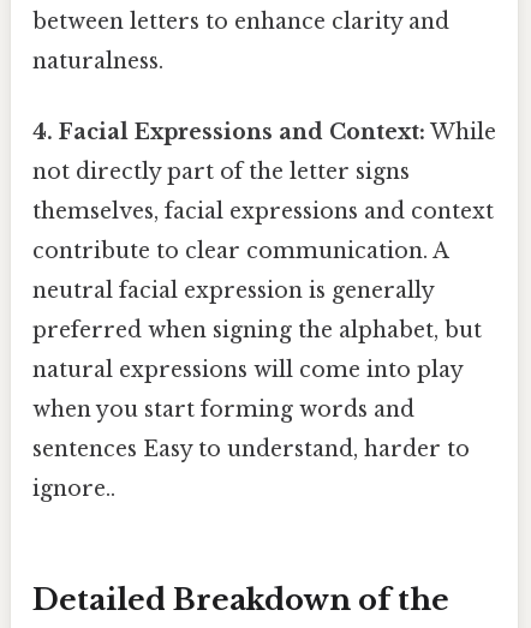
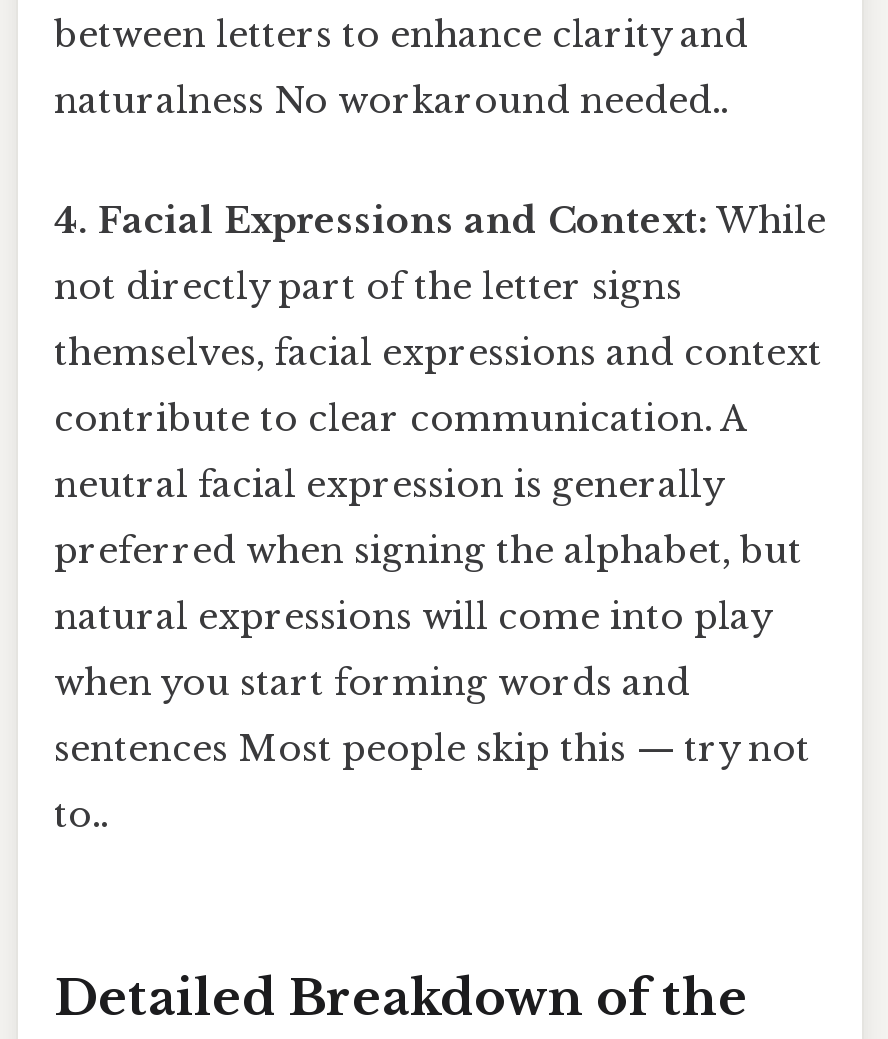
- naturalness.
+ naturalness No workaround needed..

- sentences Easy to understand, harder to
+ sentences Most people skip this — try not

- ignore..
+ to..
